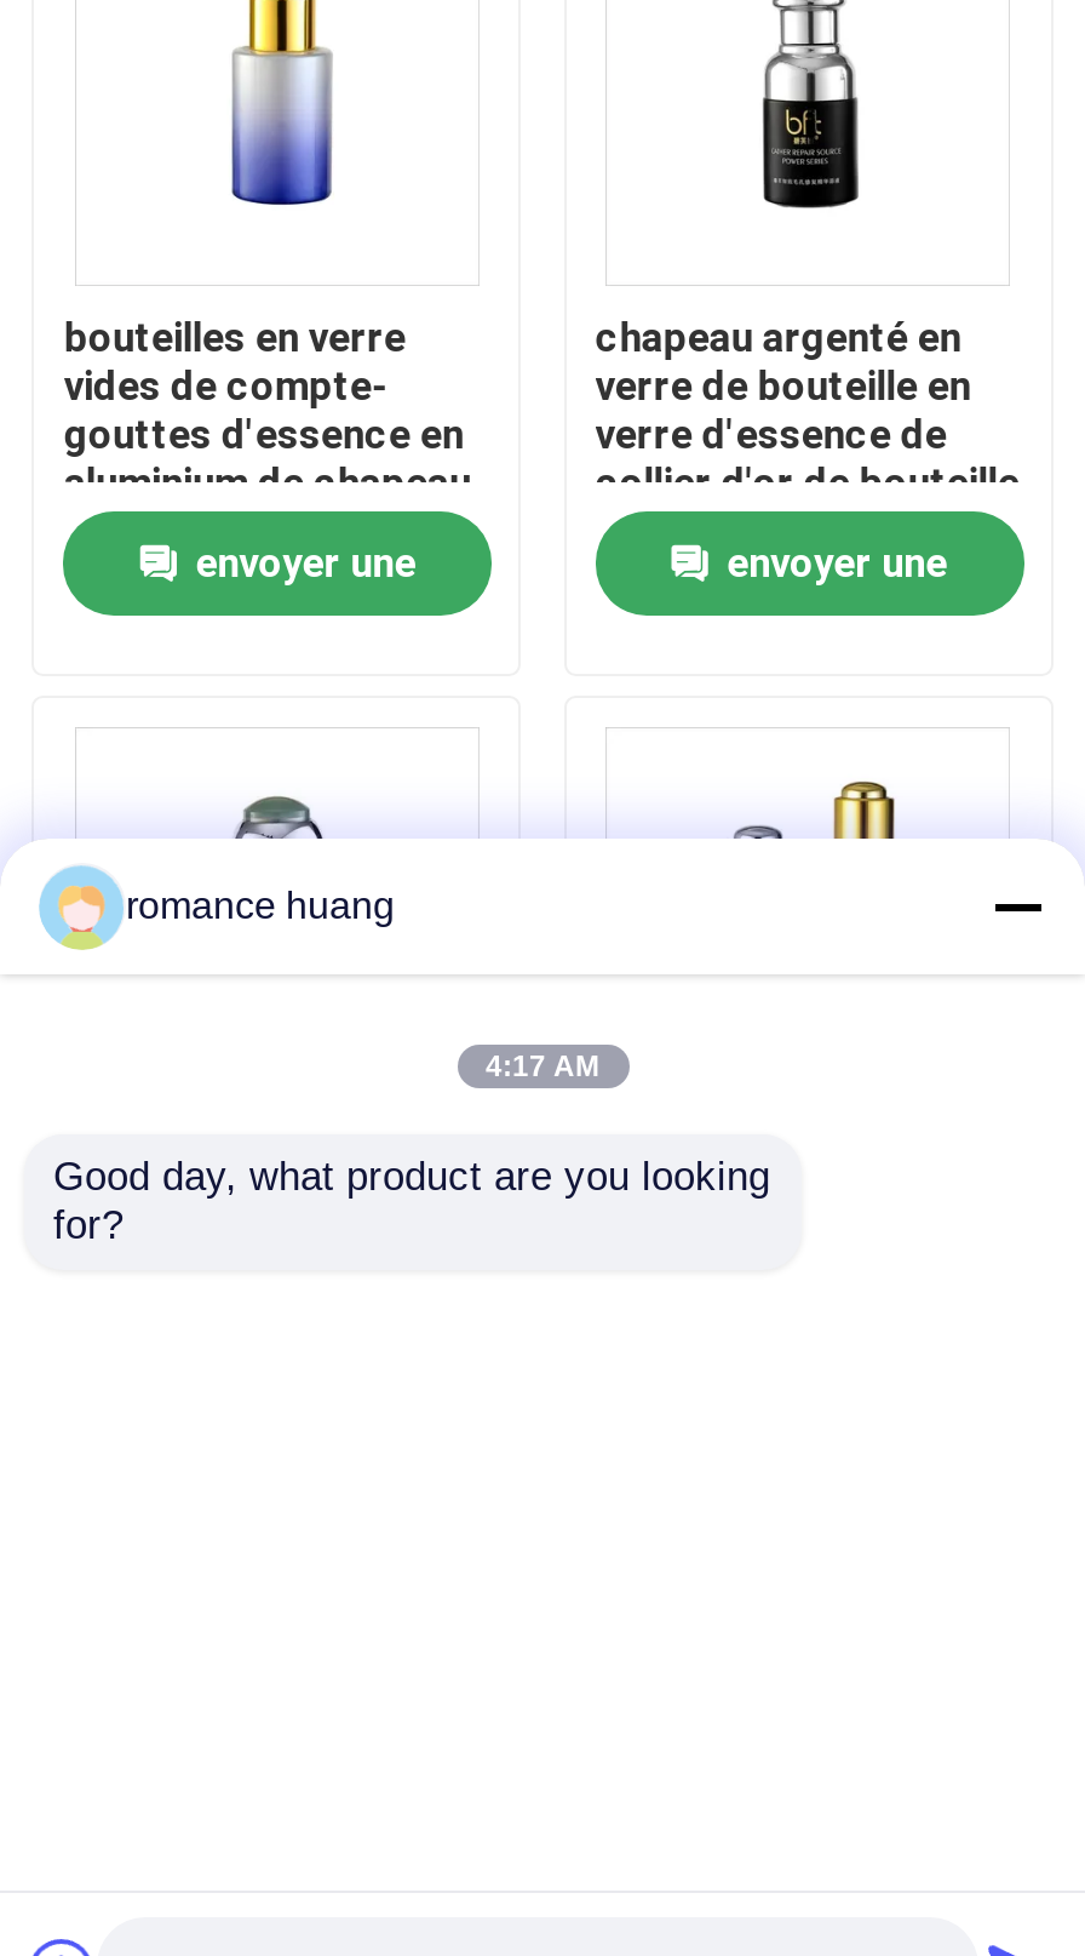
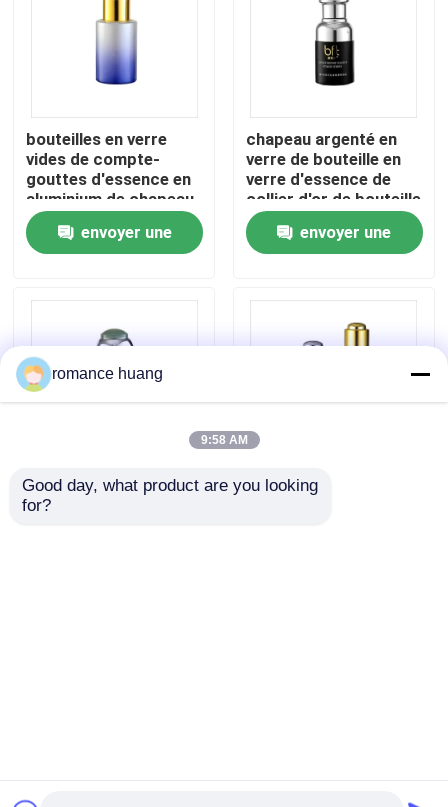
- 4:17 AM
+ 9:58 AM
